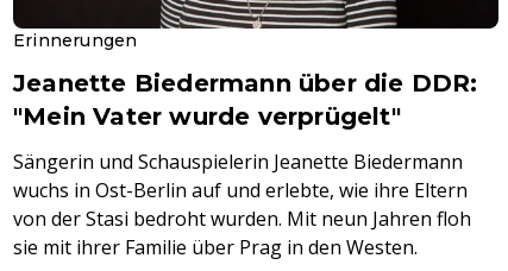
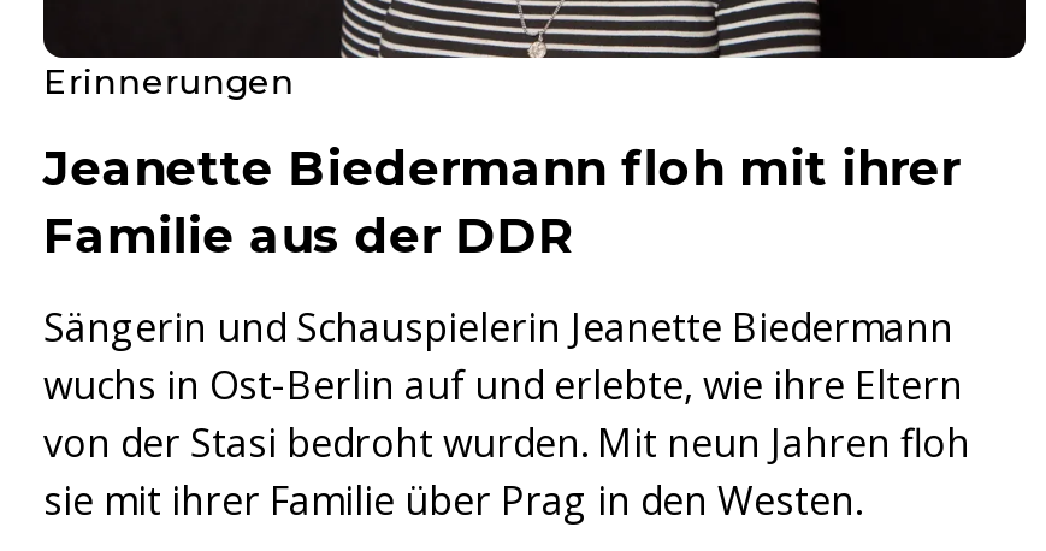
- Jeanette Biedermann über die DDR:
- "Mein Vater wurde verprügelt"
+ Jeanette Biedermann floh mit ihrer
+ Familie aus der DDR
